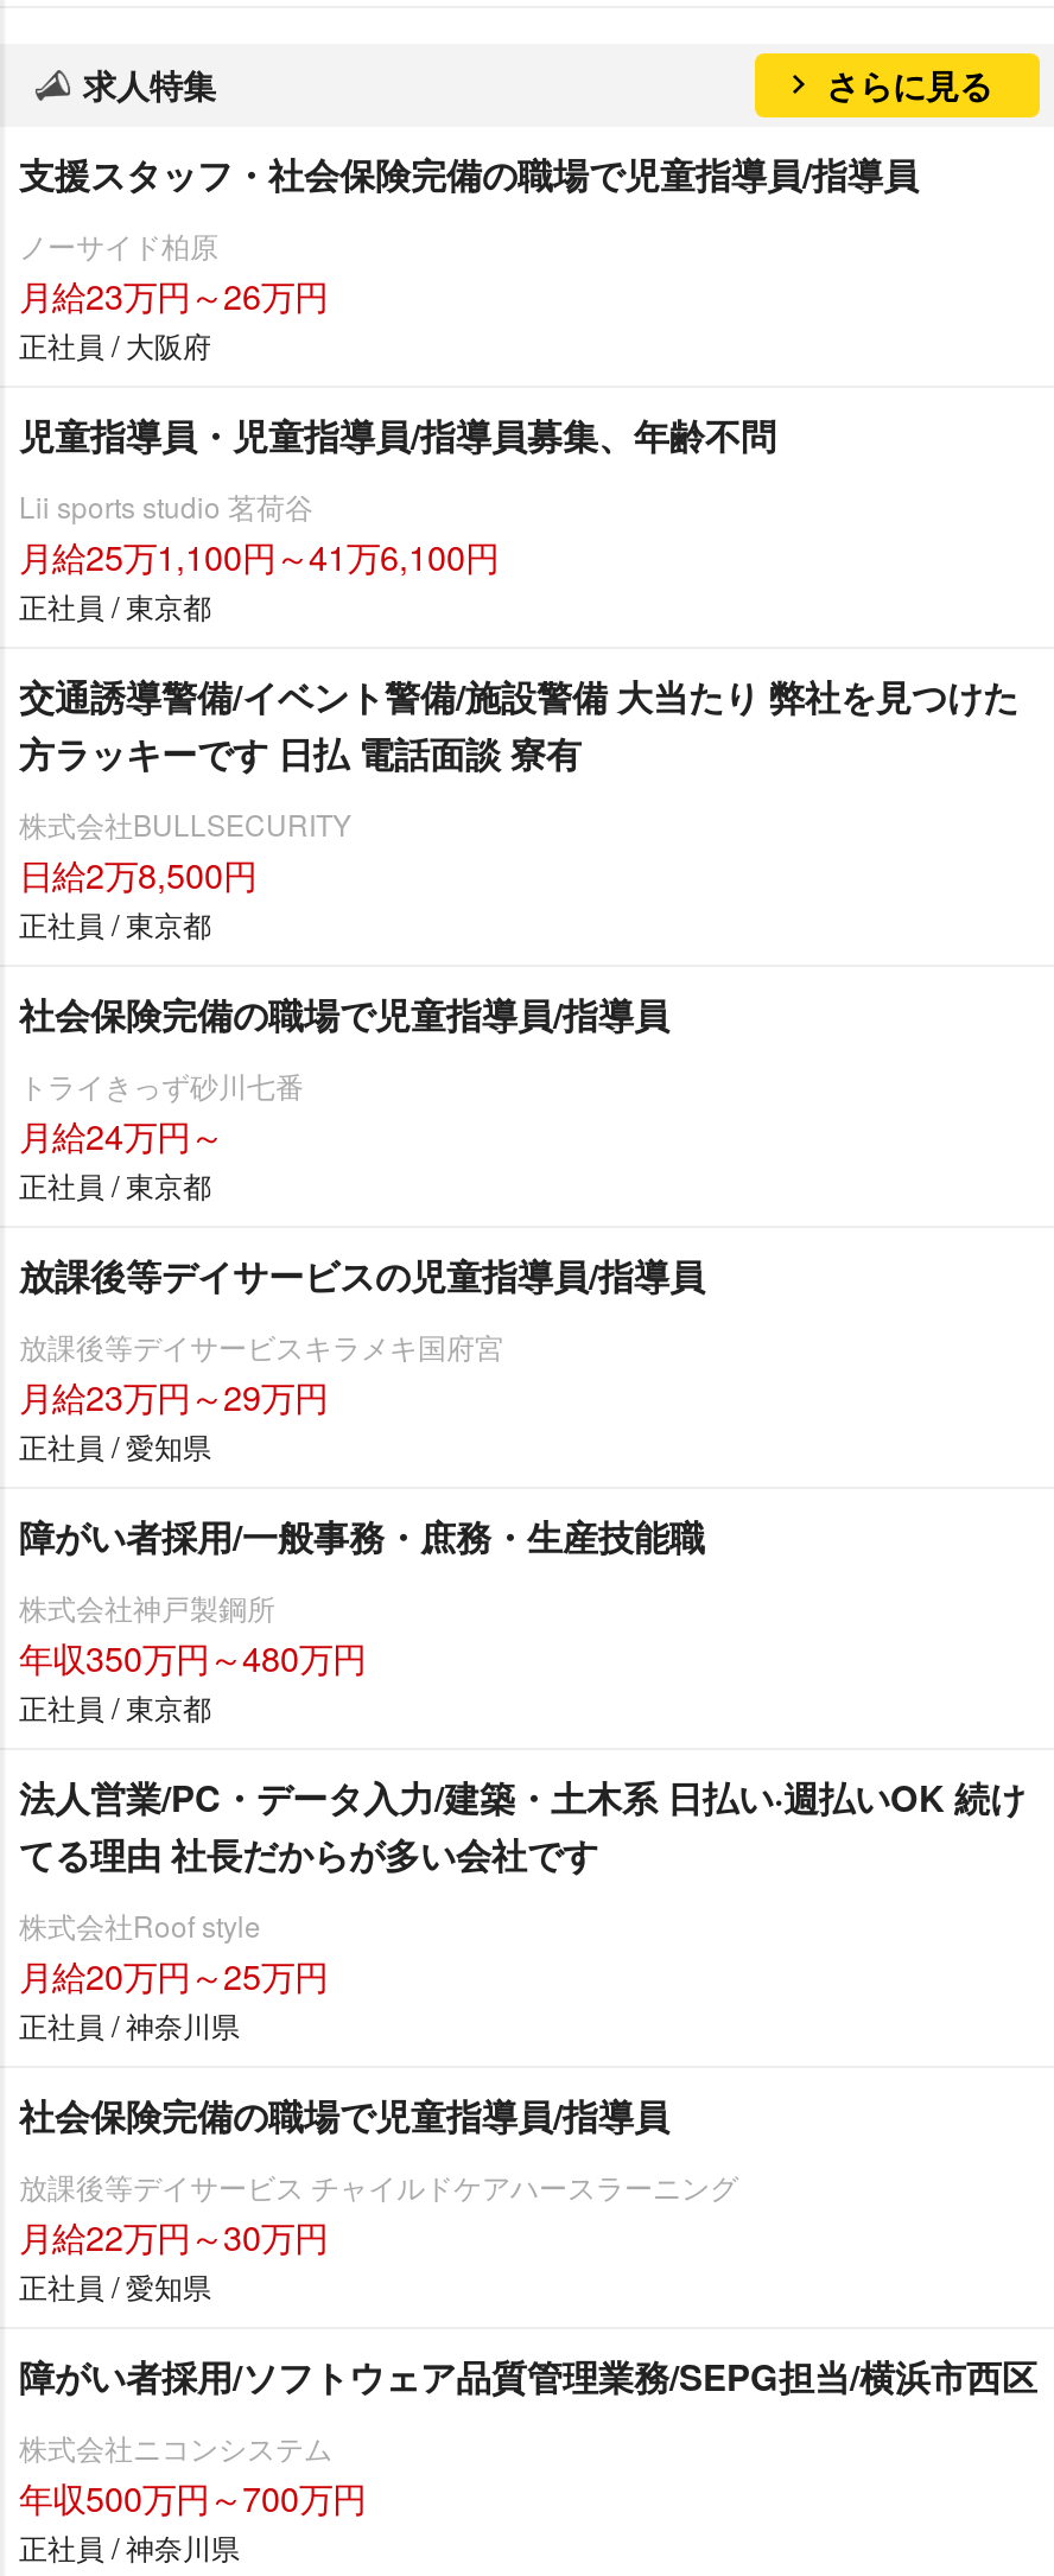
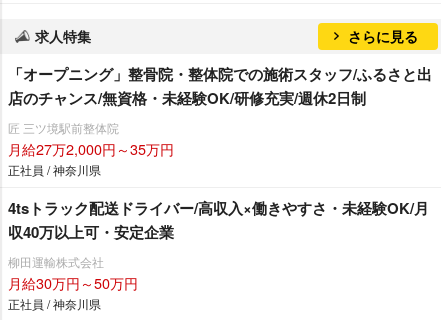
- 支援スタッフ・社会保険完備の職場で児童指導員/指導員
- ノーサイド柏原
- 月給23万円～26万円
- 正社員 / 大阪府
- 児童指導員・児童指導員/指導員募集、年齢不問
- Lii sports studio 茗荷谷
- 月給25万1,100円～41万6,100円
- 正社員 / 東京都
- 交通誘導警備/イベント警備/施設警備 大当たり 弊社を見つけた
- 方ラッキーです 日払 電話面談 寮有
- 株式会社BULLSECURITY
- 日給2万8,500円
- 正社員 / 東京都
- 社会保険完備の職場で児童指導員/指導員
- トライきっず砂川七番
- 月給24万円～
- 正社員 / 東京都
- 放課後等デイサービスの児童指導員/指導員
- 放課後等デイサービスキラメキ国府宮
- 月給23万円～29万円
- 正社員 / 愛知県
- 障がい者採用/一般事務・庶務・生産技能職
- 株式会社神戸製鋼所
- 年収350万円～480万円
- 正社員 / 東京都
- 法人営業/PC・データ入力/建築・土木系 日払い·週払いOK 続け
- てる理由 社長だからが多い会社です
- 株式会社Roof style
- 月給20万円～25万円
+ 「オープニング」整骨院・整体院での施術スタッフ/ふるさと出
+ 店のチャンス/無資格・未経験OK/研修充実/週休2日制
+ 匠 三ツ境駅前整体院
+ 月給27万2,000円～35万円

- 社会保険完備の職場で児童指導員/指導員
- 放課後等デイサービス チャイルドケアハースラーニング
- 月給22万円～30万円
- 正社員 / 愛知県
- 障がい者採用/ソフトウェア品質管理業務/SEPG担当/横浜市西区
- 株式会社ニコンシステム
- 年収500万円～700万円
+ 4tsトラック配送ドライバー/高収入×働きやすさ・未経験OK/月
+ 収40万以上可・安定企業
+ 柳田運輸株式会社
+ 月給30万円～50万円
